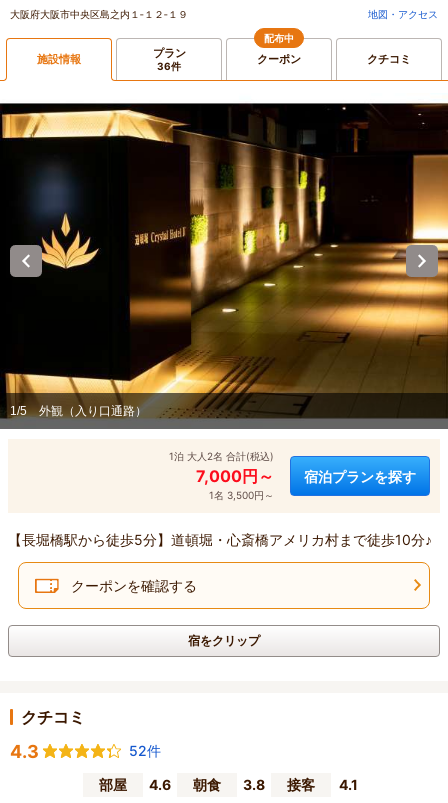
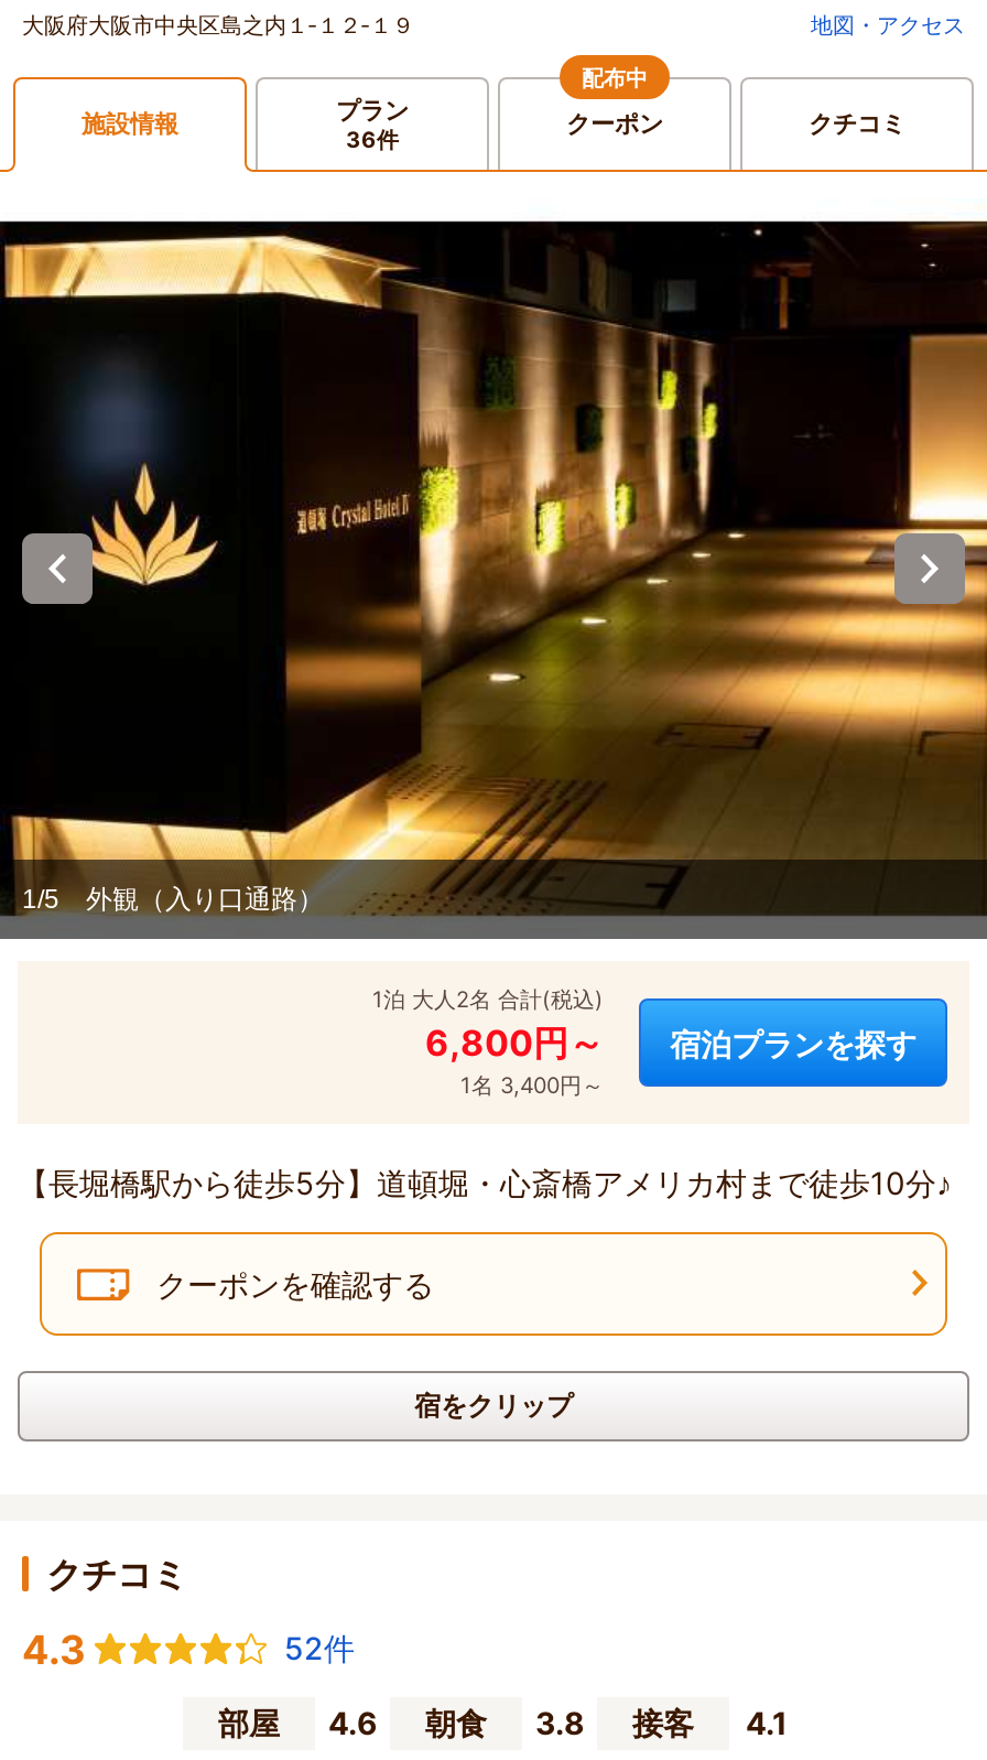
- 7,000円～ 宿泊プランを探す
+ 6,800円～ 宿泊プランを探す

- 1名 3,500円～
+ 1名 3,400円～
